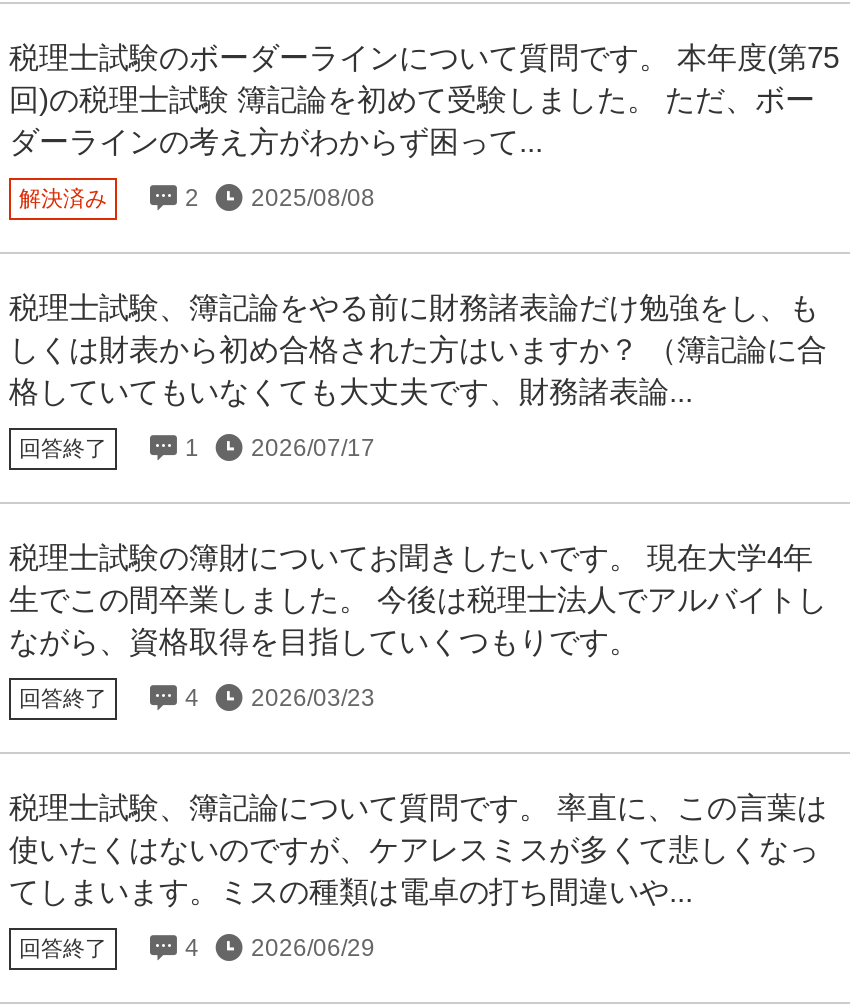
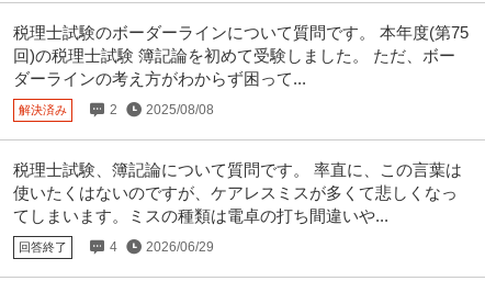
- 税理士試験、簿記論をやる前に財務諸表論だけ勉強をし、も
- しくは財表から初め合格された方はいますか？ （簿記論に合
- 格していてもいなくても大丈夫です、財務諸表論...
- 回答終了
- 1
- 2026/07/17
- 税理士試験の簿財についてお聞きしたいです。 現在大学4年
- 生でこの間卒業しました。 今後は税理士法人でアルバイトし
- ながら、資格取得を目指していくつもりです。
- 回答終了
- 4
- 2026/03/23
